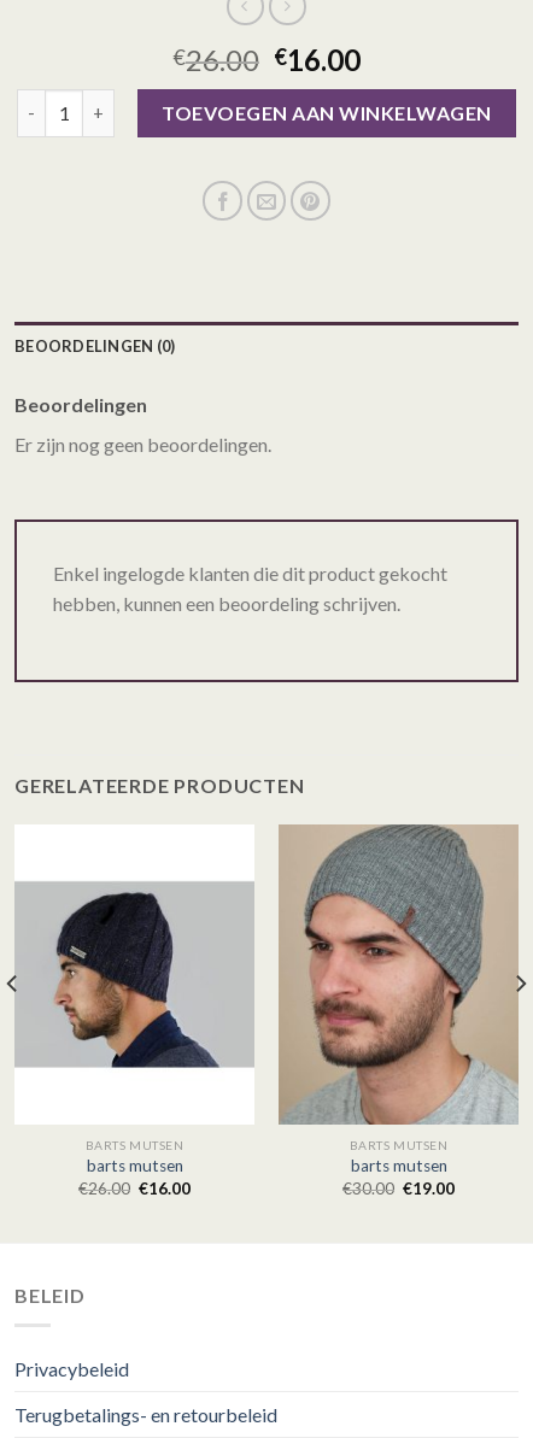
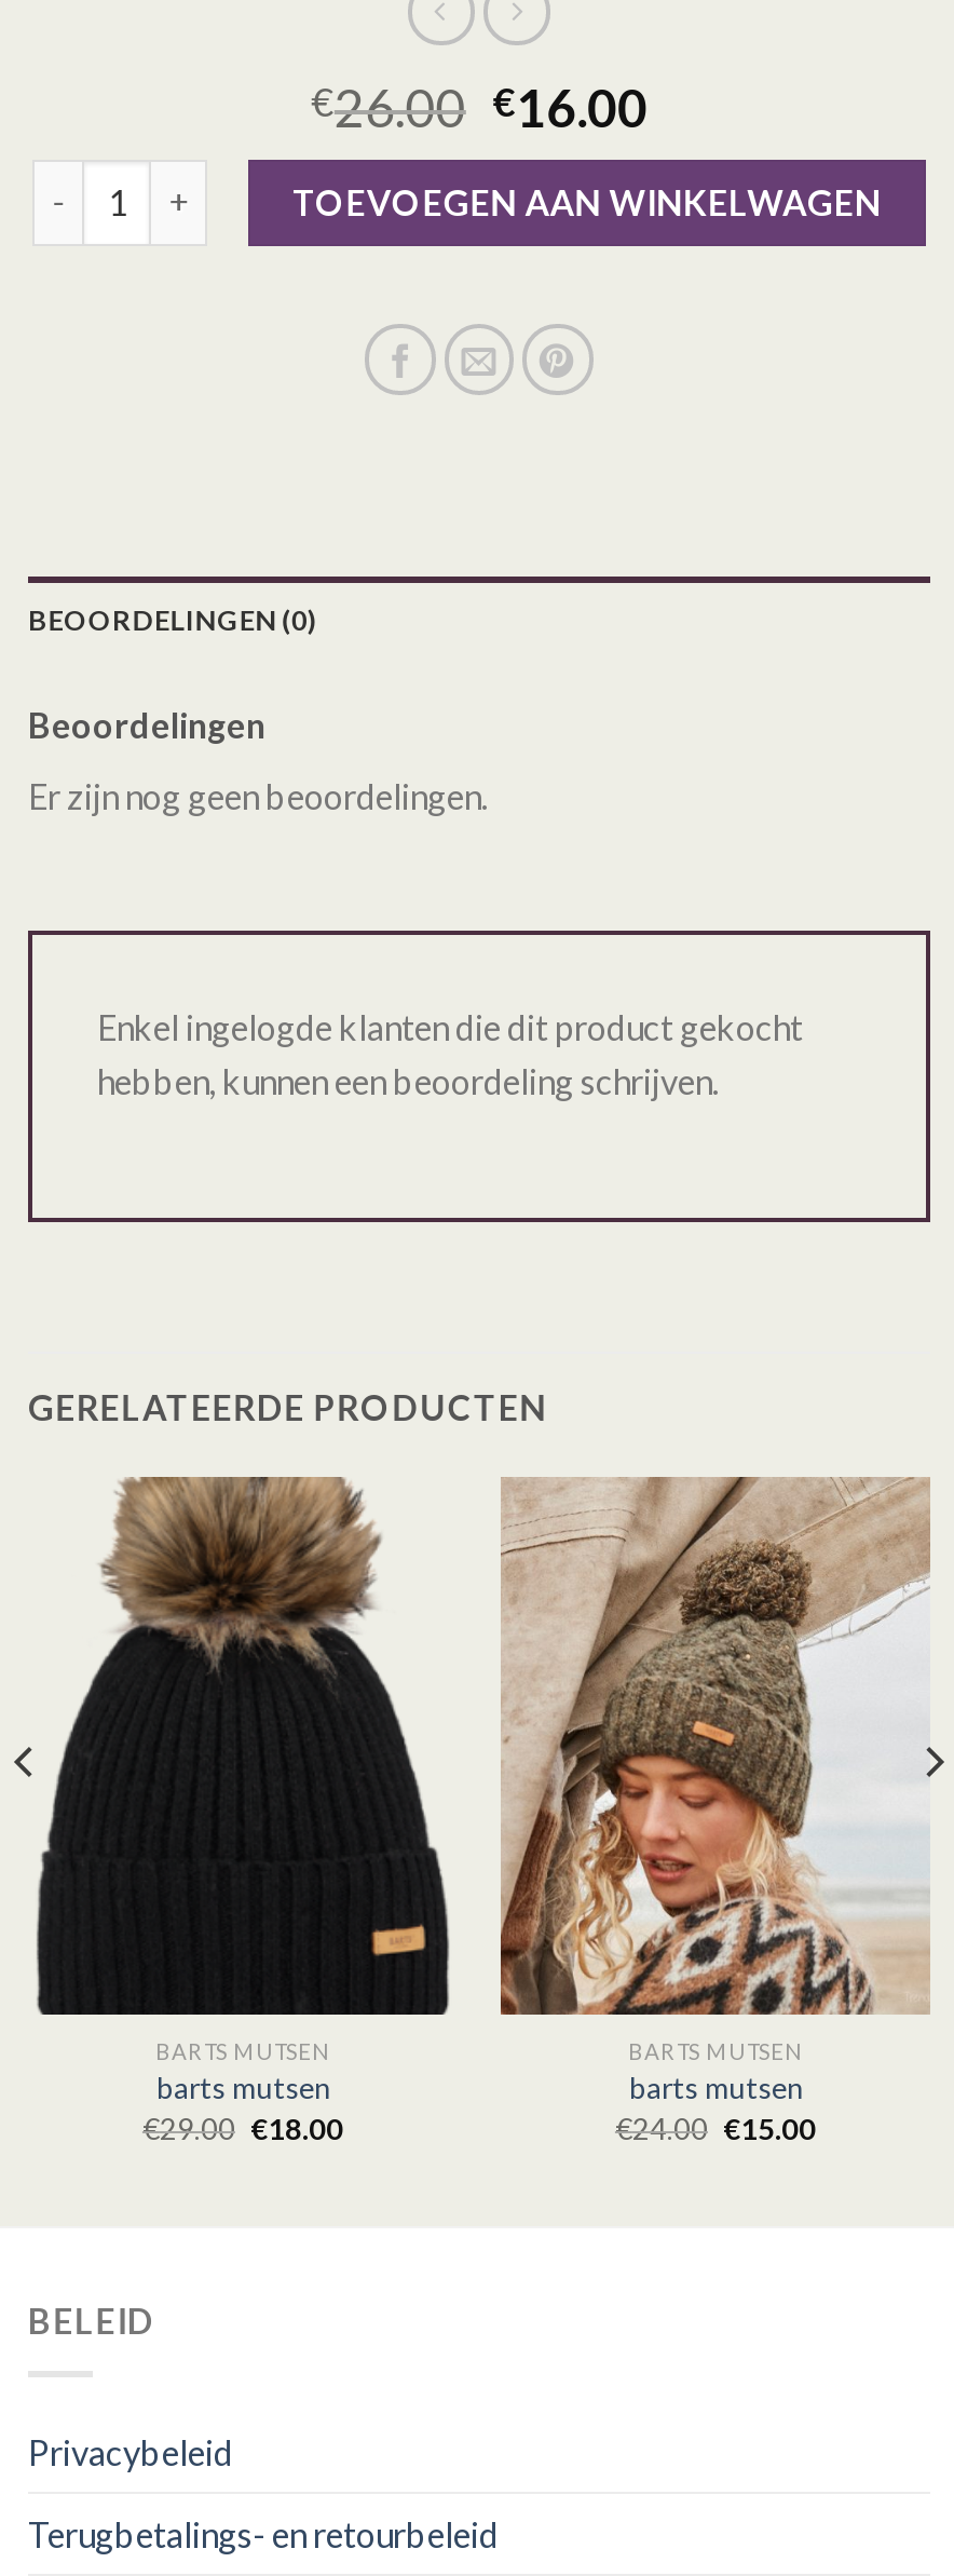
- [image]
+ [image]

- [image]
+ [image]

- €26.00 €16.00
+ €29.00 €18.00

- €30.00 €19.00
+ €24.00 €15.00
